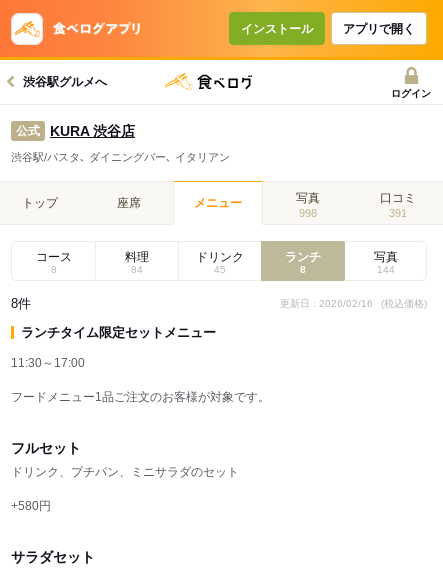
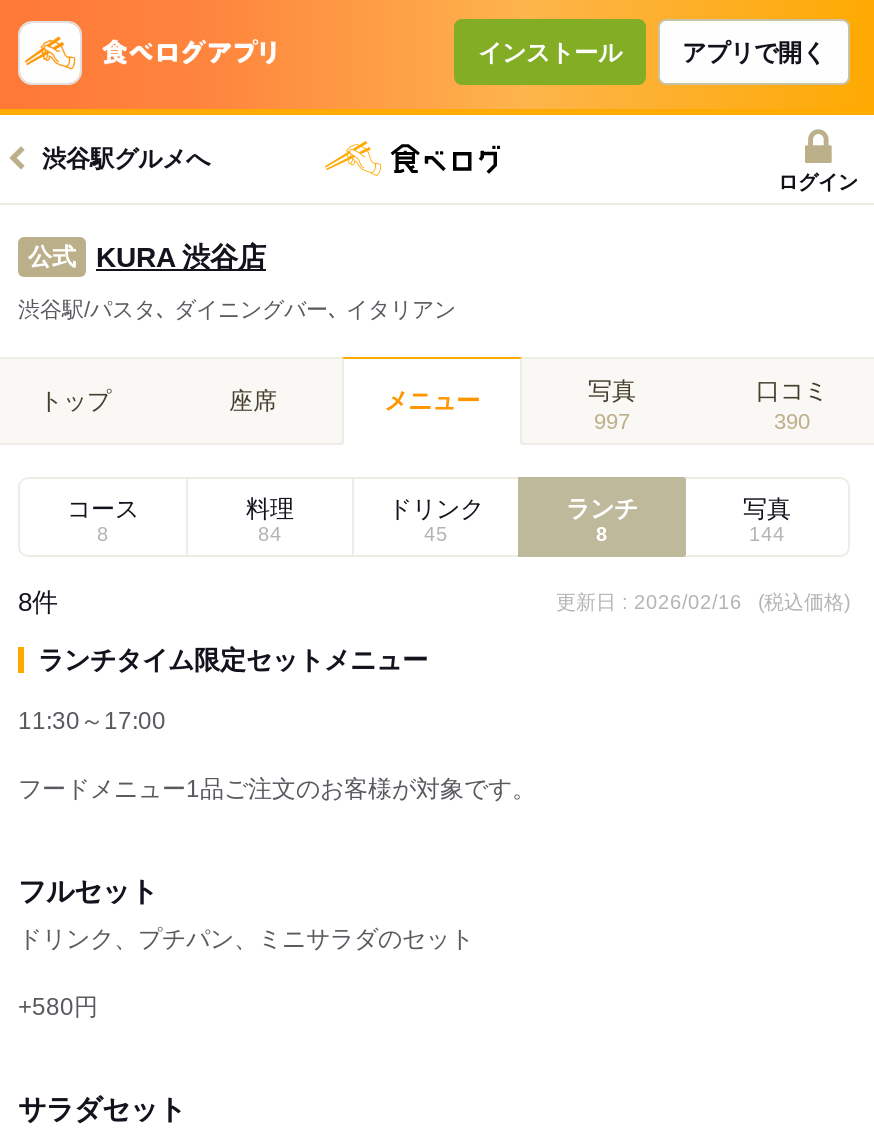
- 998
+ 997

- 391
+ 390
